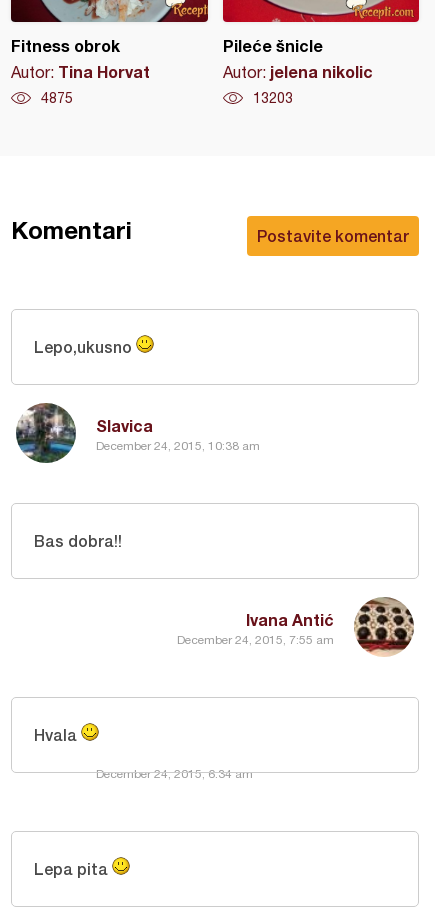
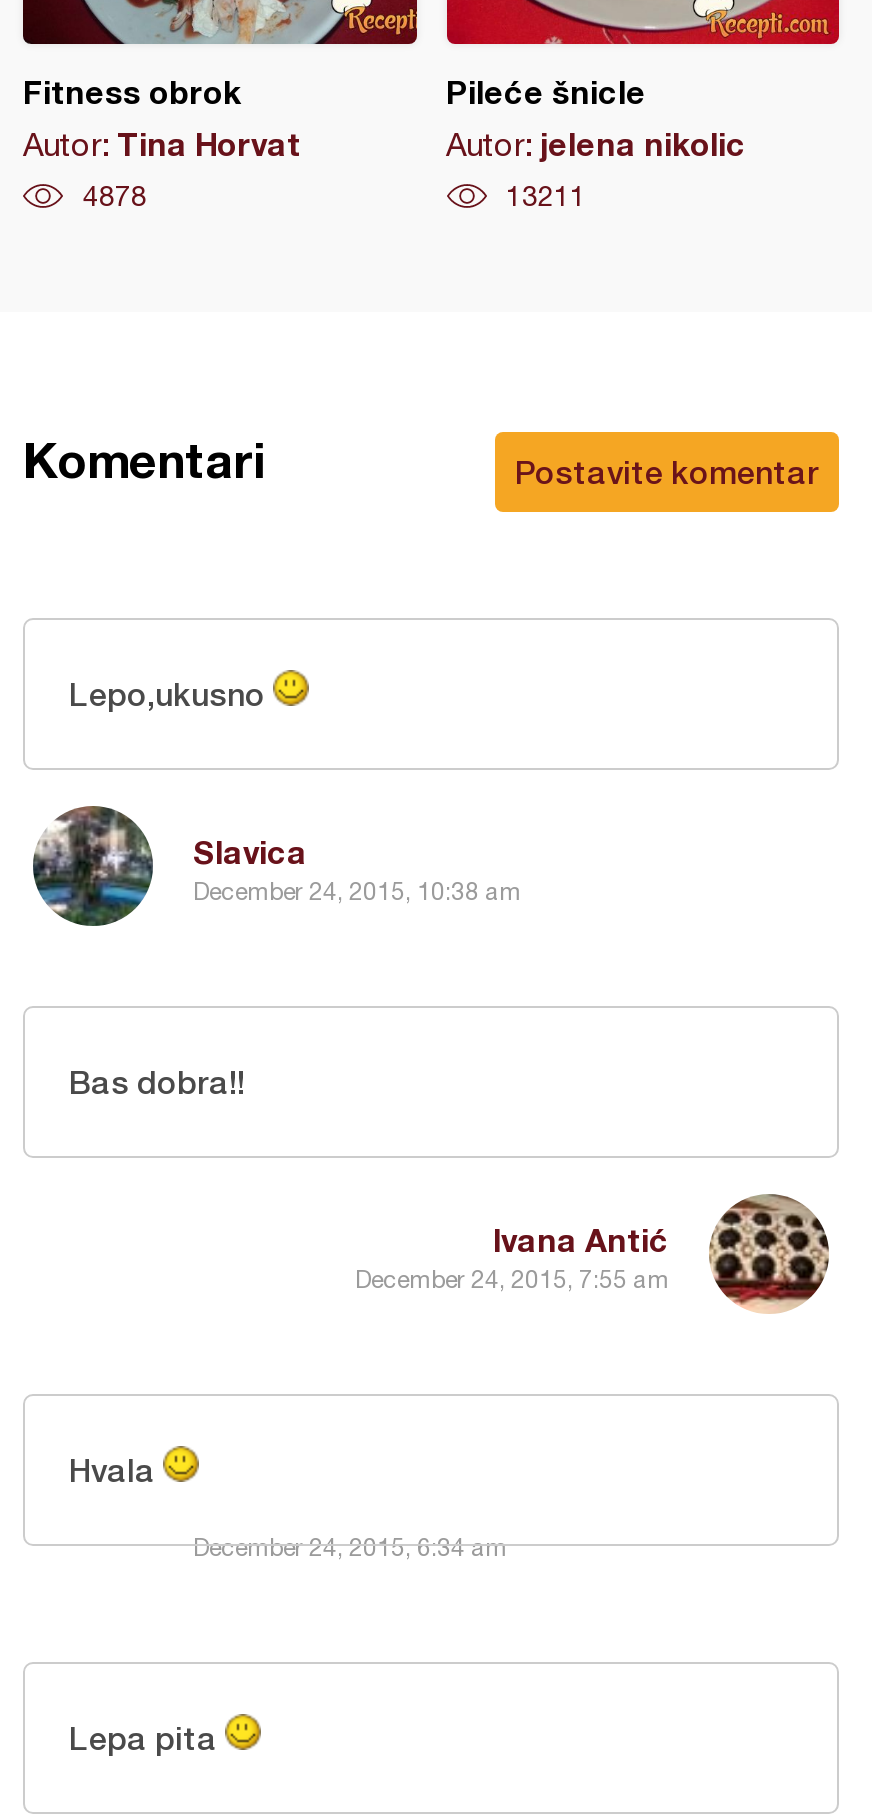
- 4875
+ 4878

- 13203
+ 13211
